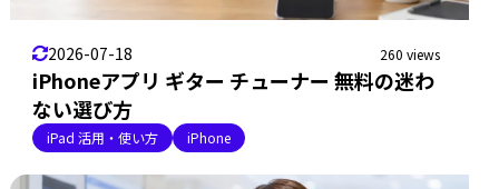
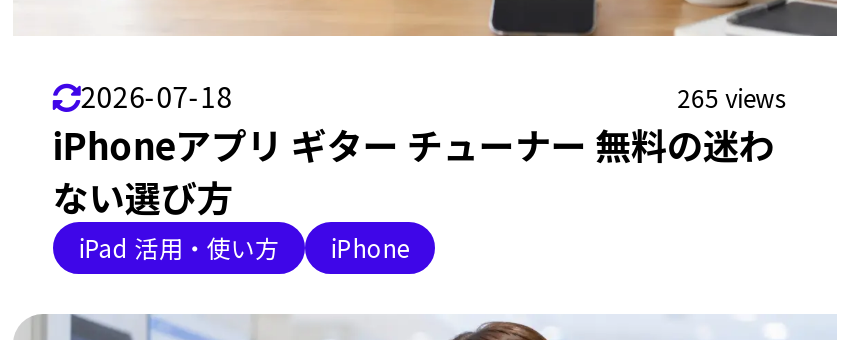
- 260 views
+ 265 views
